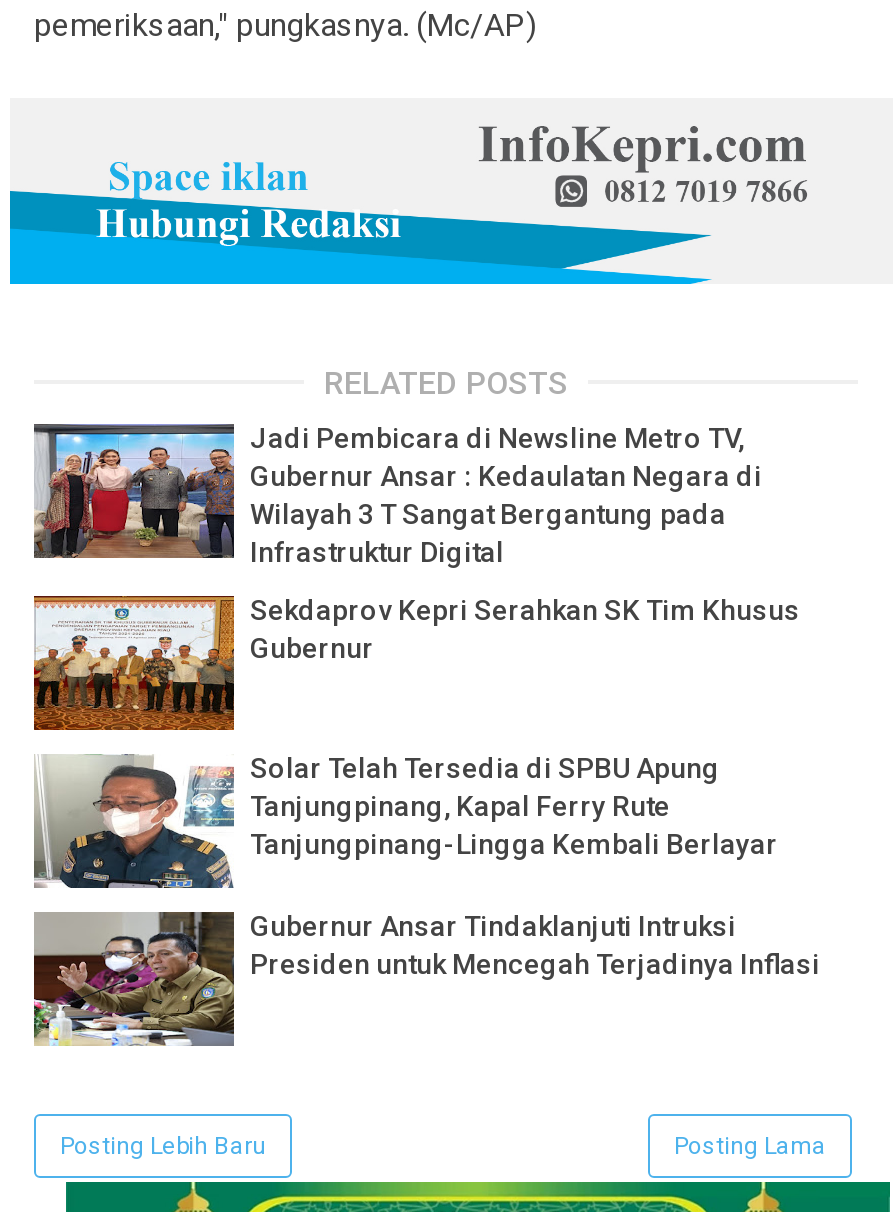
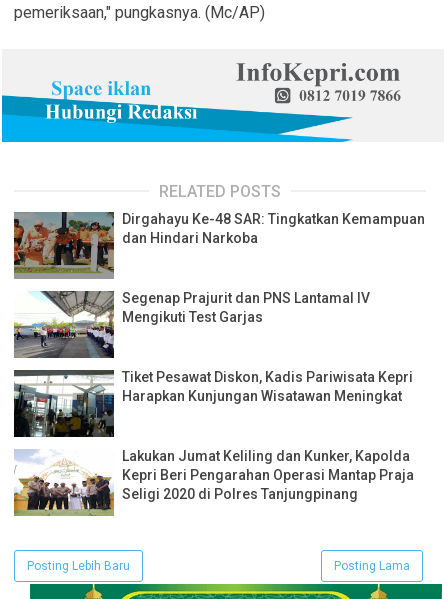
- [image]
- Jadi Pembicara di Newsline Metro TV,
- Gubernur Ansar : Kedaulatan Negara di
- Wilayah 3 T Sangat Bergantung pada
- Infrastruktur Digital
+ [image]
+ Dirgahayu Ke-48 SAR: Tingkatkan Kemampuan
+ dan Hindari Narkoba

- [image]
- Sekdaprov Kepri Serahkan SK Tim Khusus
- Gubernur
+ [image]
+ Segenap Prajurit dan PNS Lantamal IV
+ Mengikuti Test Garjas

- [image]
- Solar Telah Tersedia di SPBU Apung
- Tanjungpinang, Kapal Ferry Rute
- Tanjungpinang-Lingga Kembali Berlayar
+ [image]
+ Tiket Pesawat Diskon, Kadis Pariwisata Kepri
+ Harapkan Kunjungan Wisatawan Meningkat

- [image]
- Gubernur Ansar Tindaklanjuti Intruksi
- Presiden untuk Mencegah Terjadinya Inflasi
+ [image]
+ Lakukan Jumat Keliling dan Kunker, Kapolda
+ Kepri Beri Pengarahan Operasi Mantap Praja
+ Seligi 2020 di Polres Tanjungpinang
